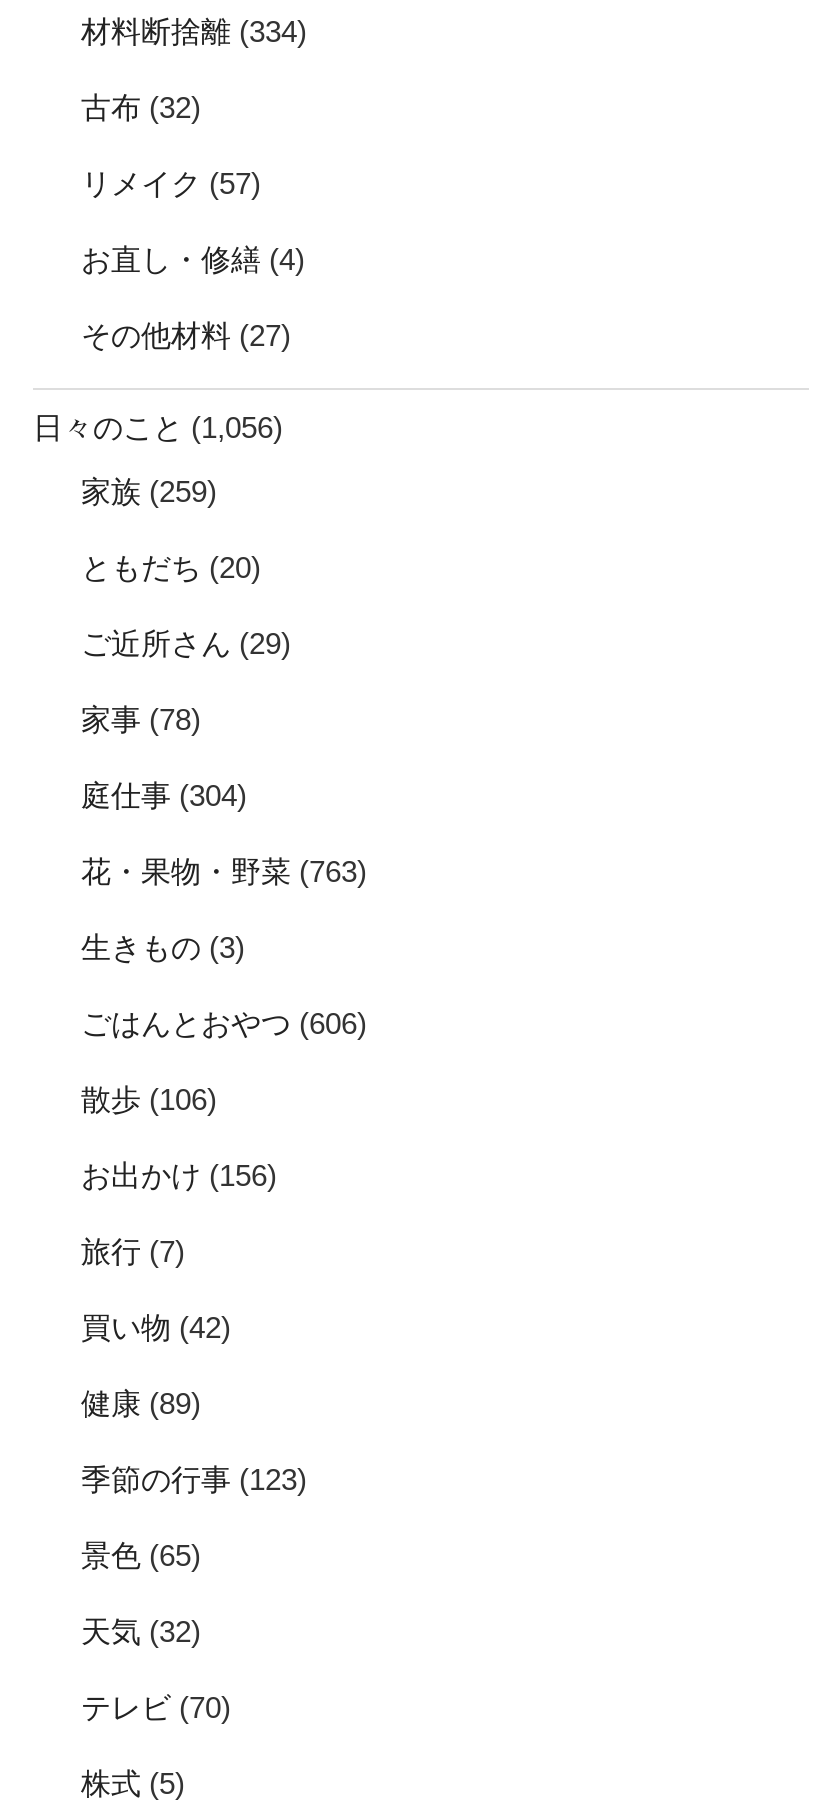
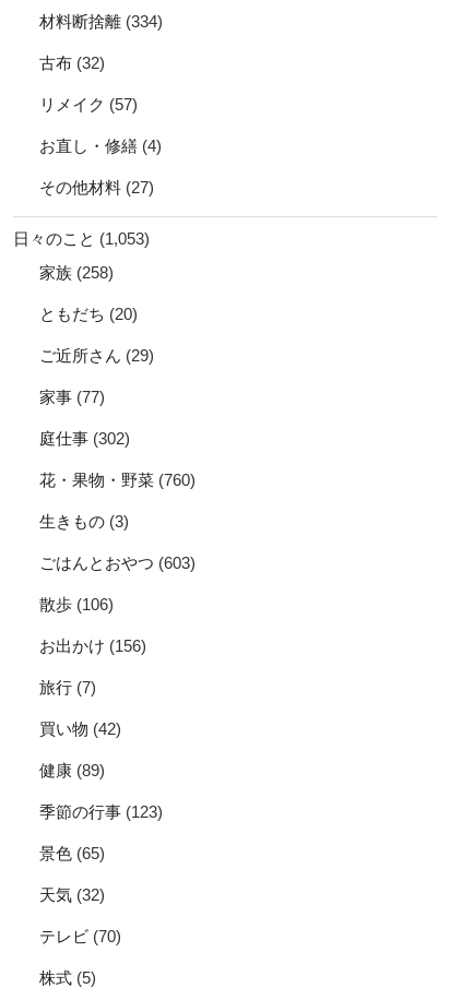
- 日々のこと(1,056)
+ 日々のこと(1,053)

- 家族(259)
+ 家族(258)

- 家事(78)
+ 家事(77)

- 庭仕事(304)
+ 庭仕事(302)

- 花・果物・野菜(763)
+ 花・果物・野菜(760)

- ごはんとおやつ(606)
+ ごはんとおやつ(603)
